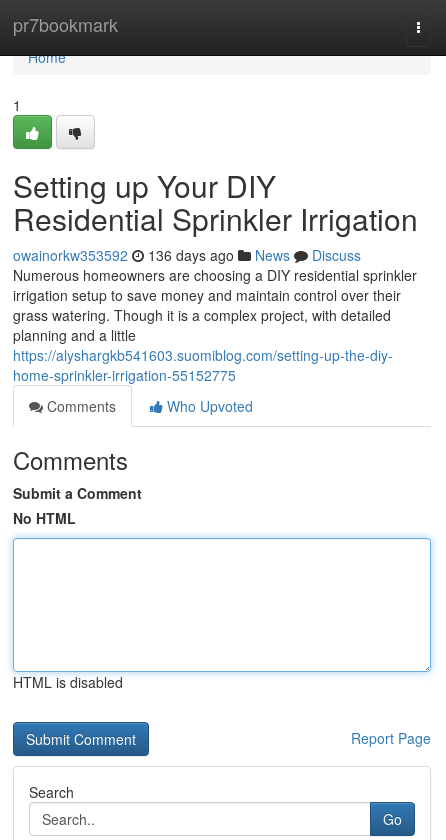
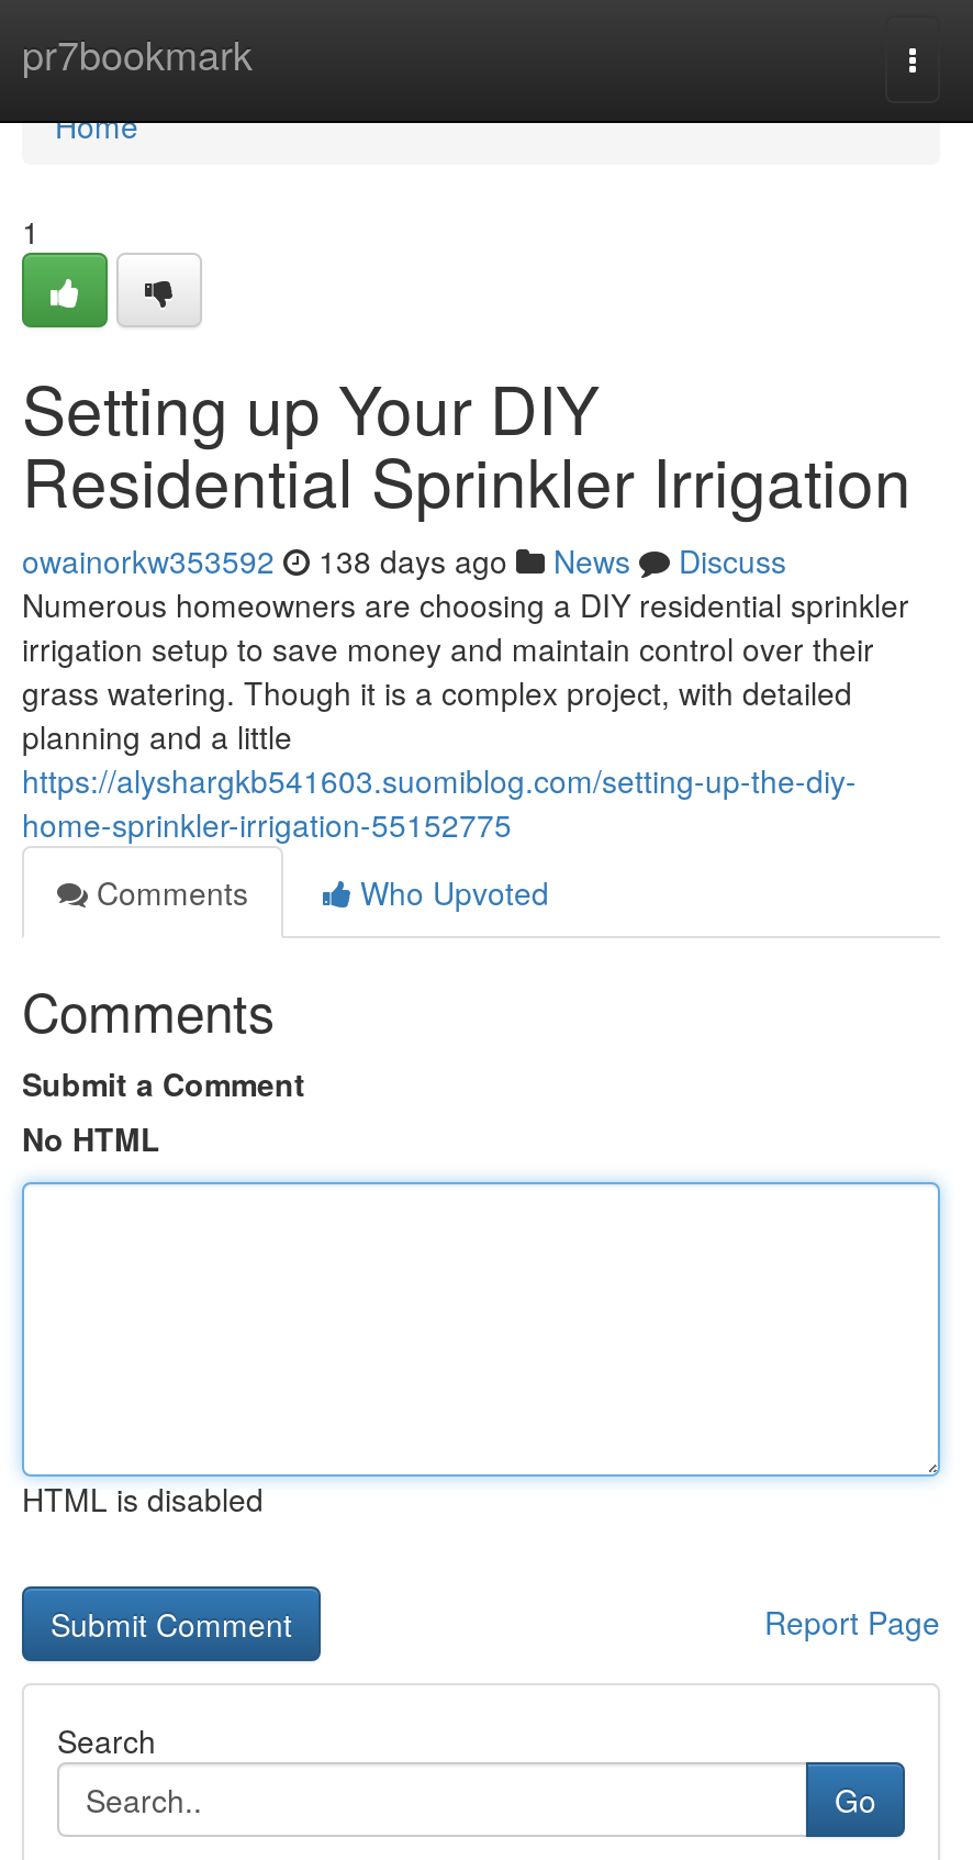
- owainorkw353592 136 days ago News Discuss
+ owainorkw353592 138 days ago News Discuss
